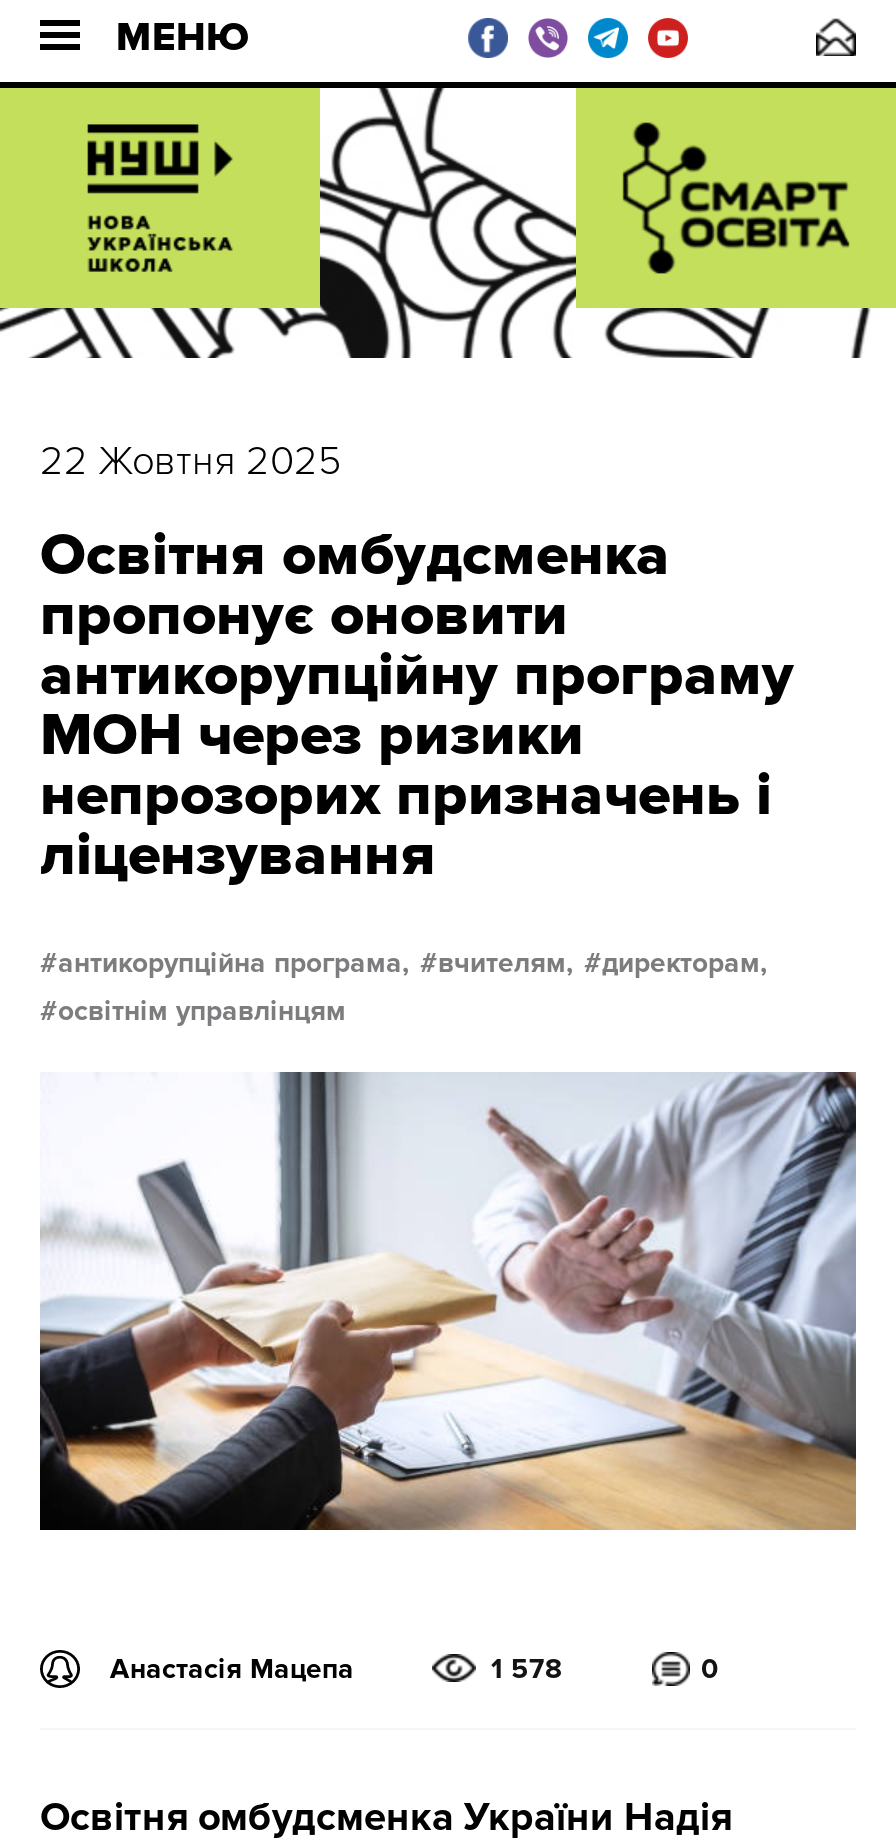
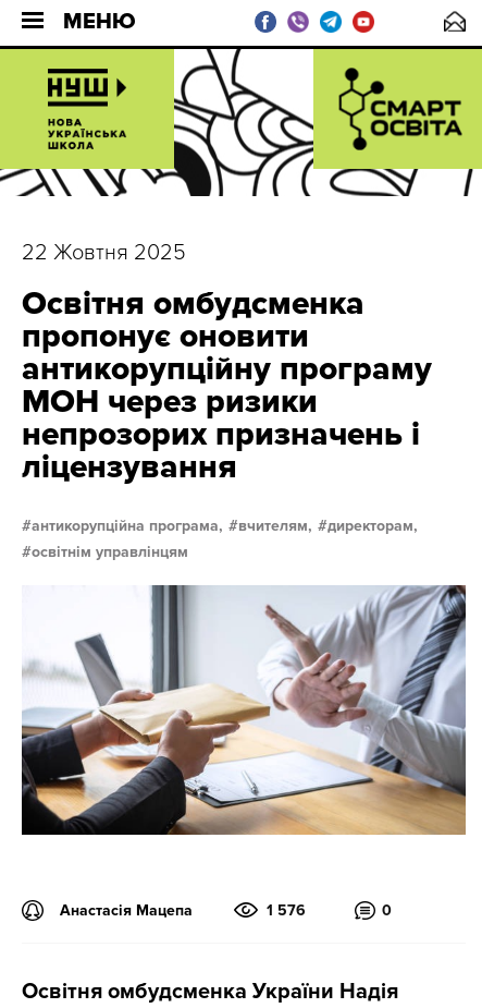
- 1 578
+ 1 576
